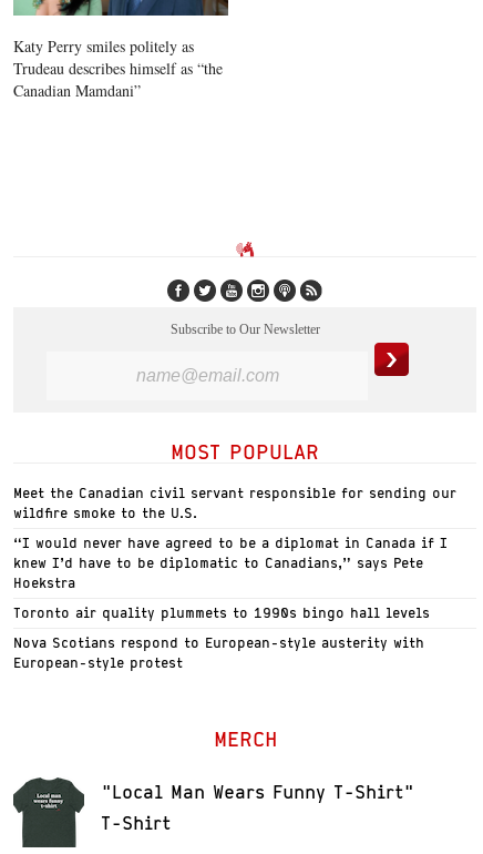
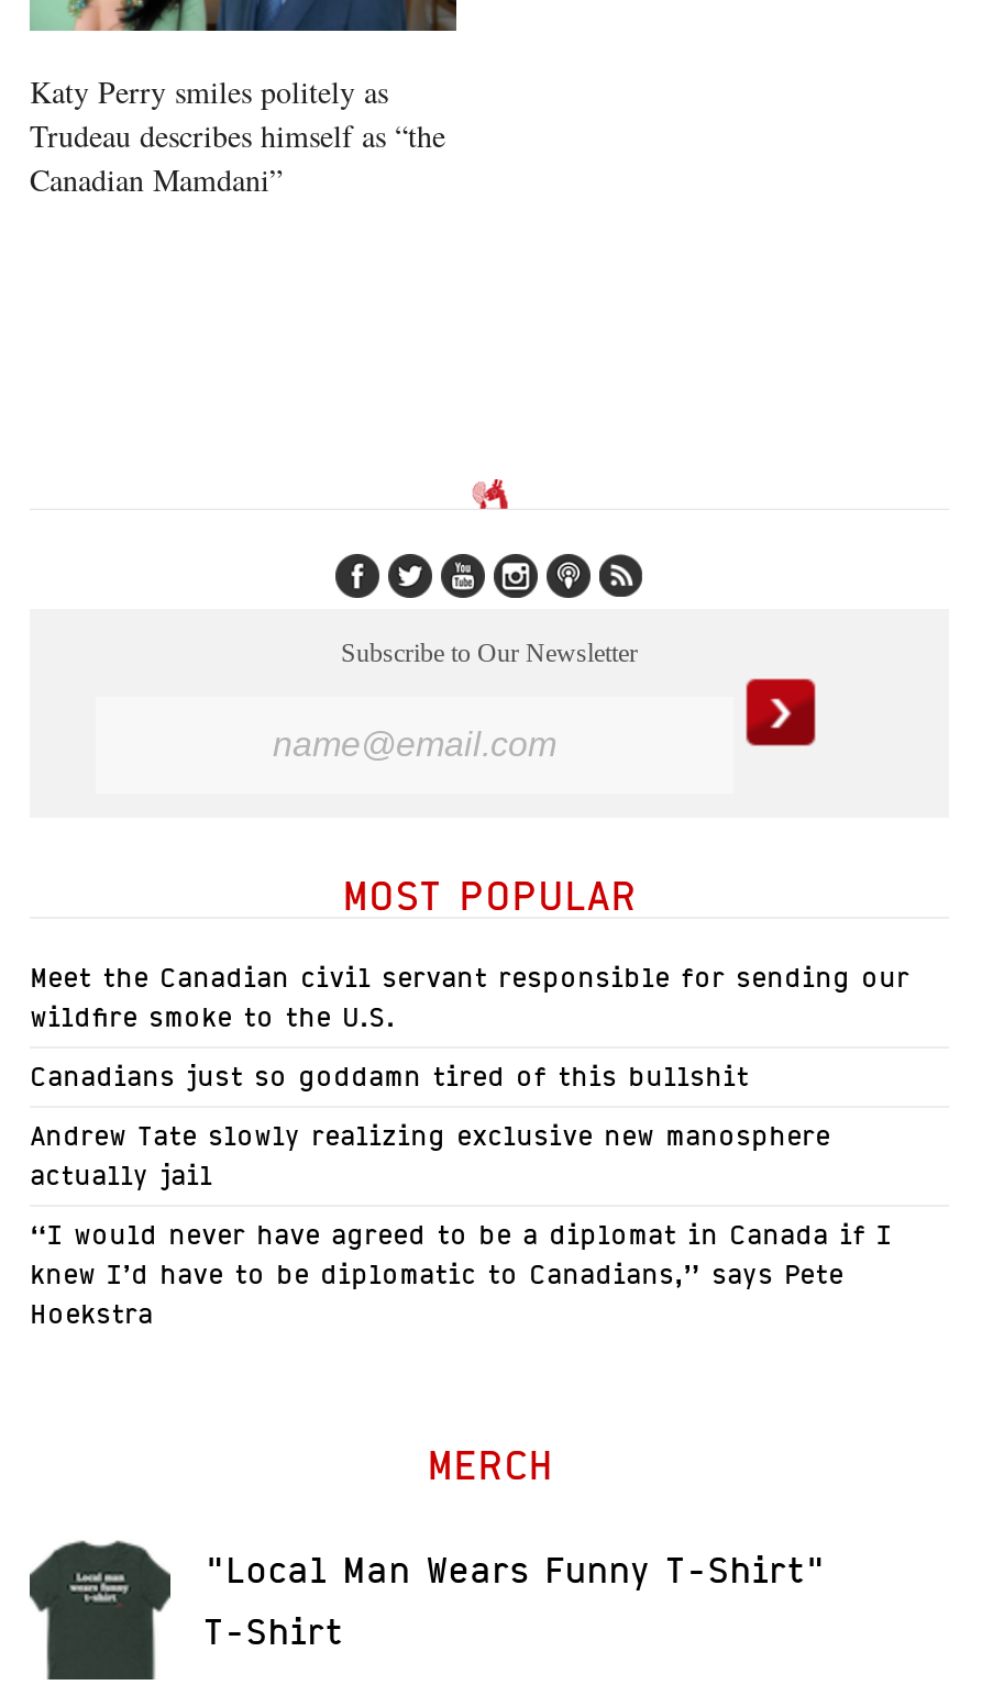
+ Canadians just so goddamn tired of this bullshit
+ Andrew Tate slowly realizing exclusive new manosphere
+ actually jail

moved down: “I would never have agreed to be a diplomat in Canada if I | knew I’d have to be diplomatic to Canadians,” says Pete | Hoekstra

- Toronto air quality plummets to 1990s bingo hall levels
- Nova Scotians respond to European-style austerity with
- European-style protest
